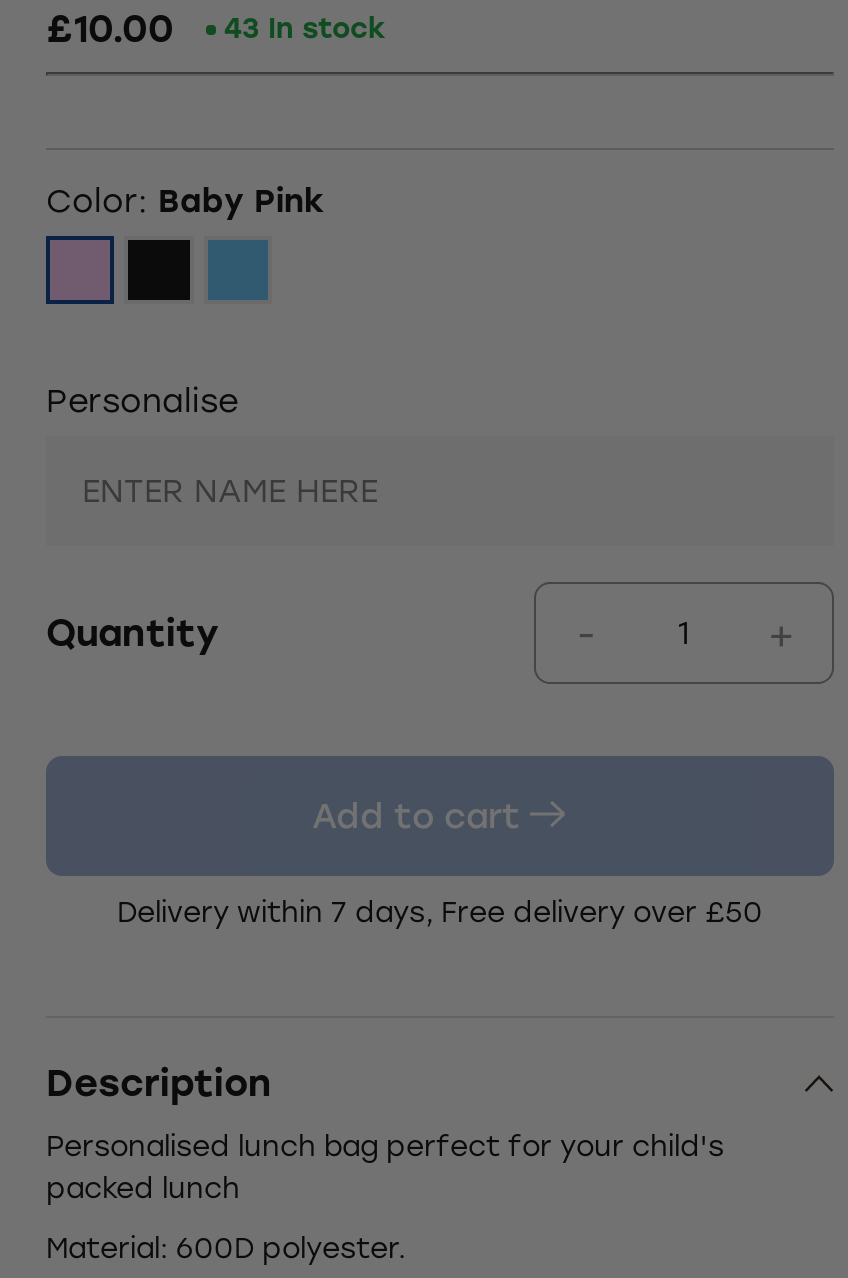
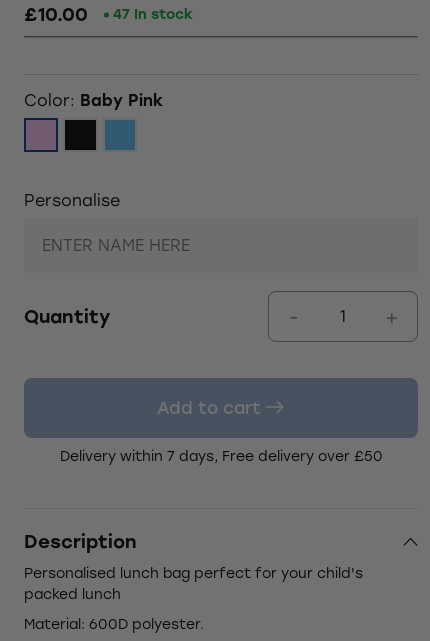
- £10.00 43 In stock
+ £10.00 47 In stock
